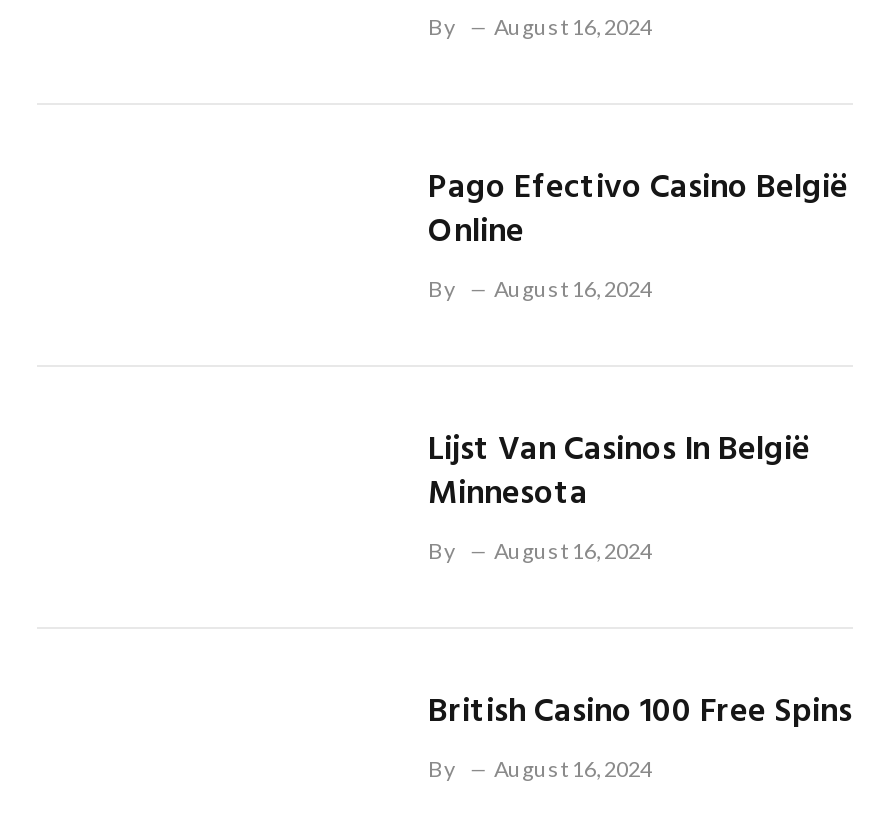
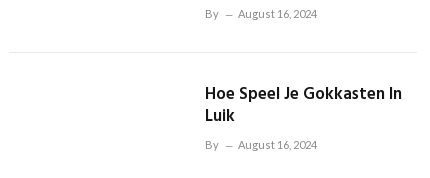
- Pago Efectivo Casino België
- Online
- By
- August 16, 2024
- Lijst Van Casinos In België
- Minnesota
- By
- August 16, 2024
- British Casino 100 Free Spins
+ Hoe Speel Je Gokkasten In
+ Luik
